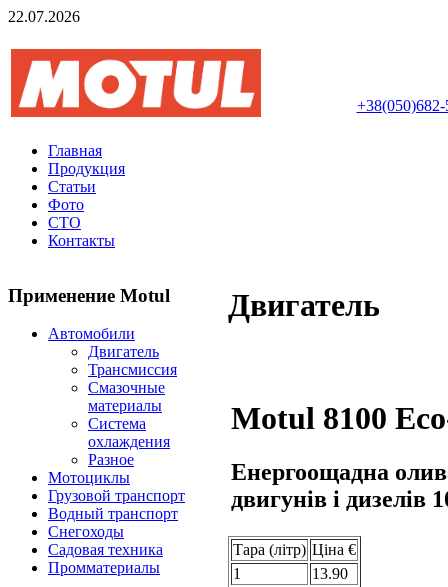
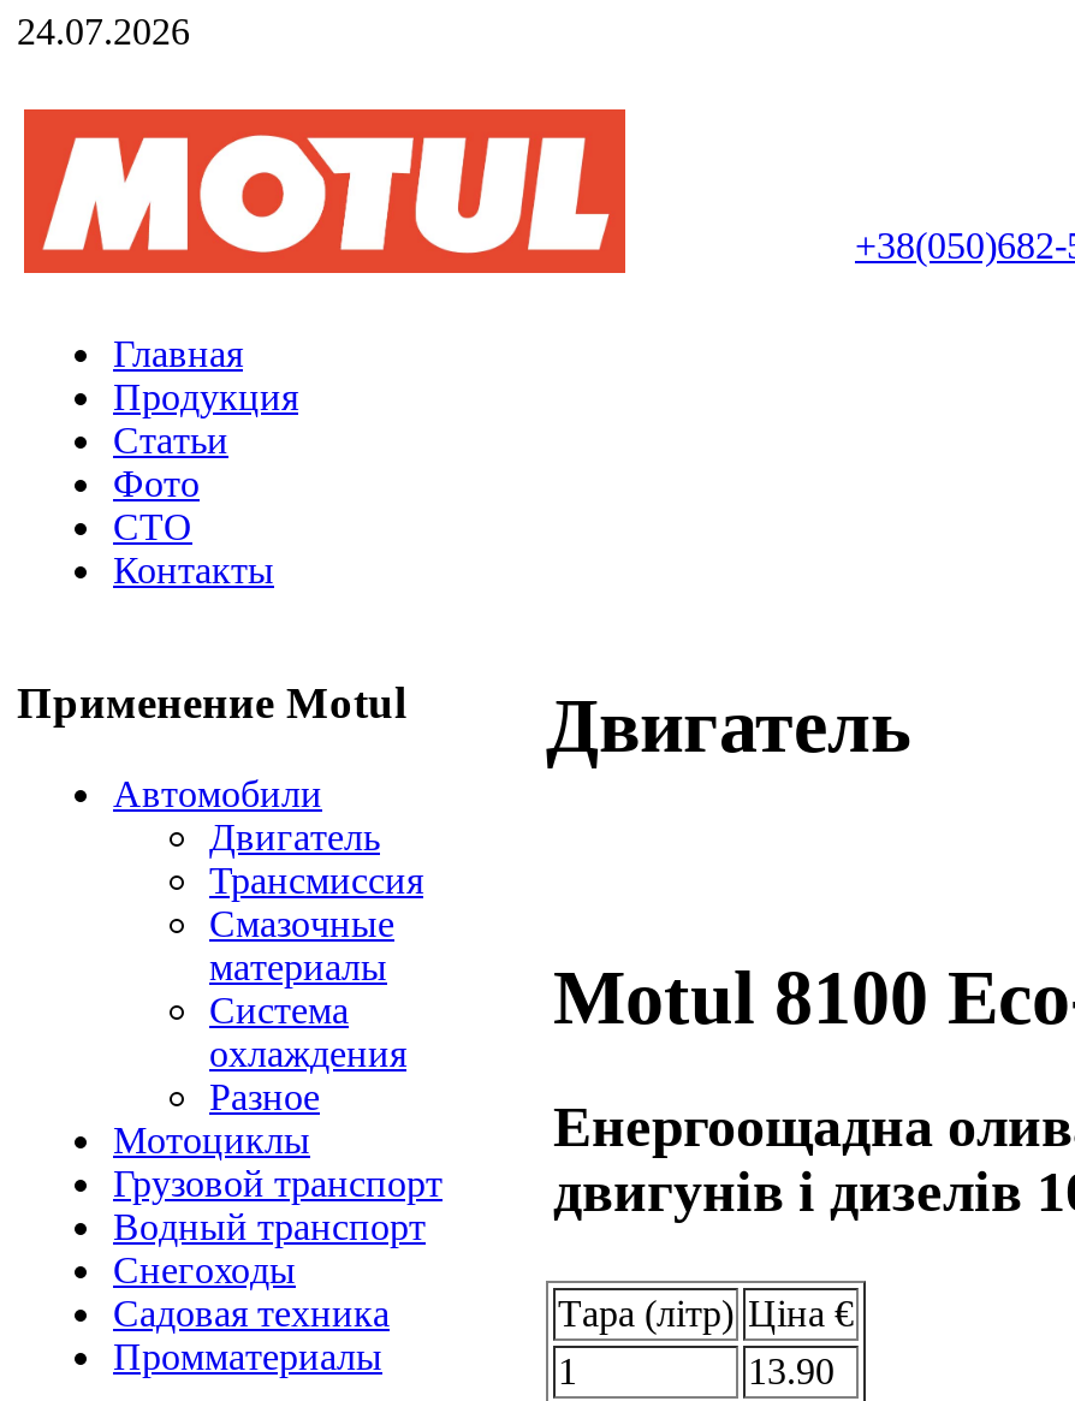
- 22.07.2026
+ 24.07.2026
